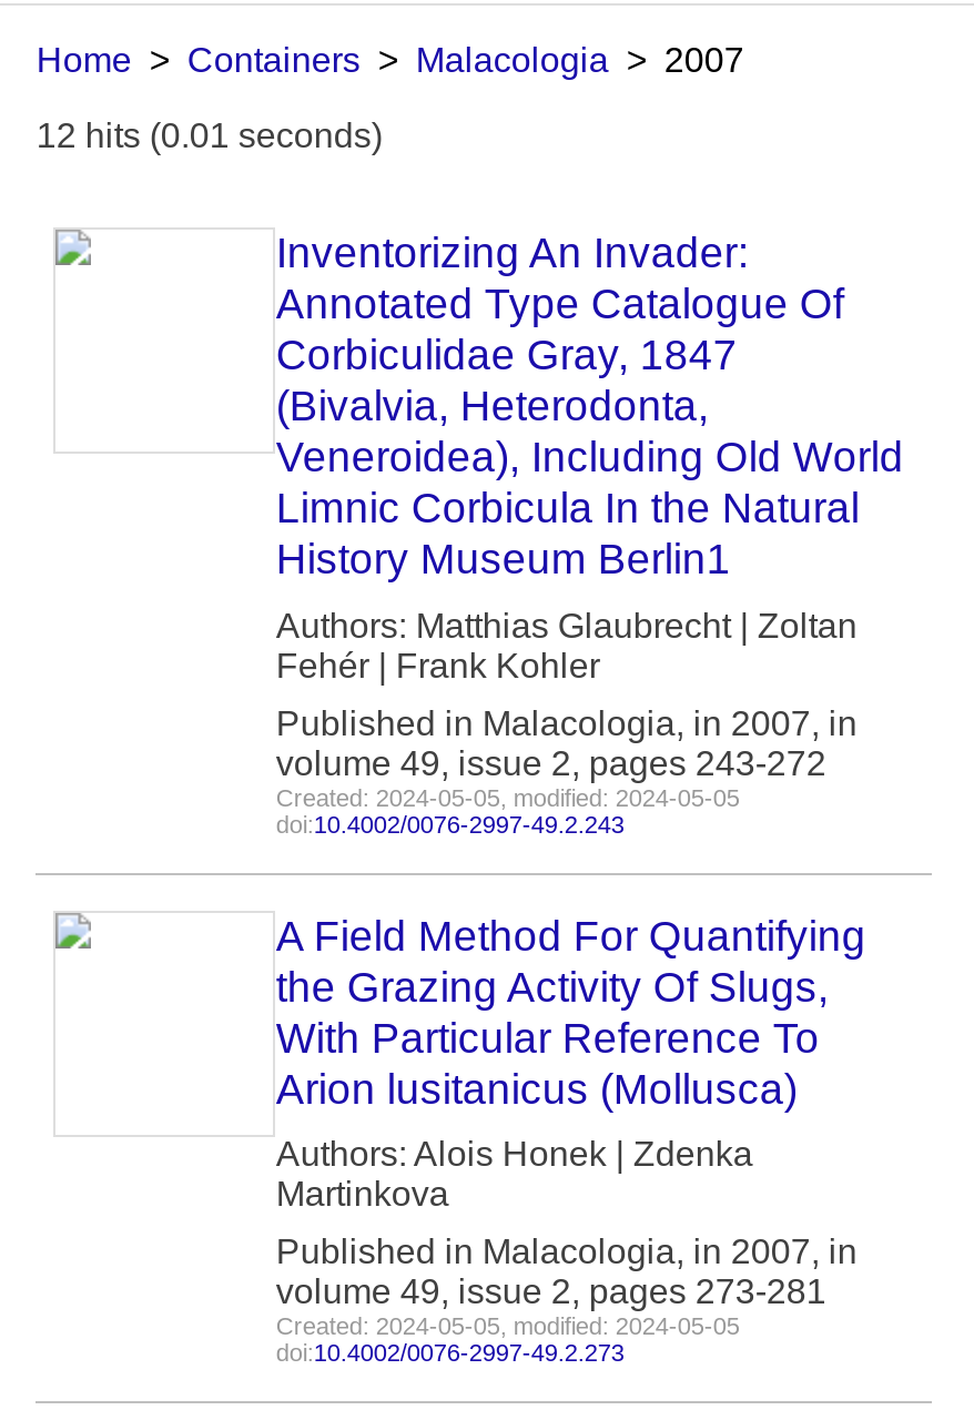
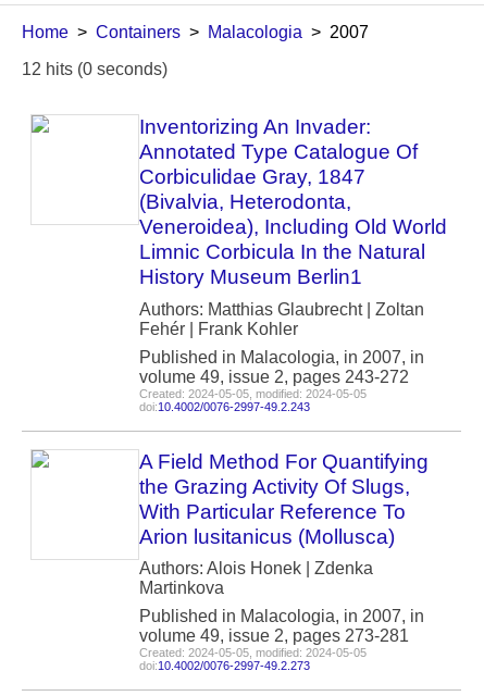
- 12 hits (0.01 seconds)
+ 12 hits (0 seconds)
